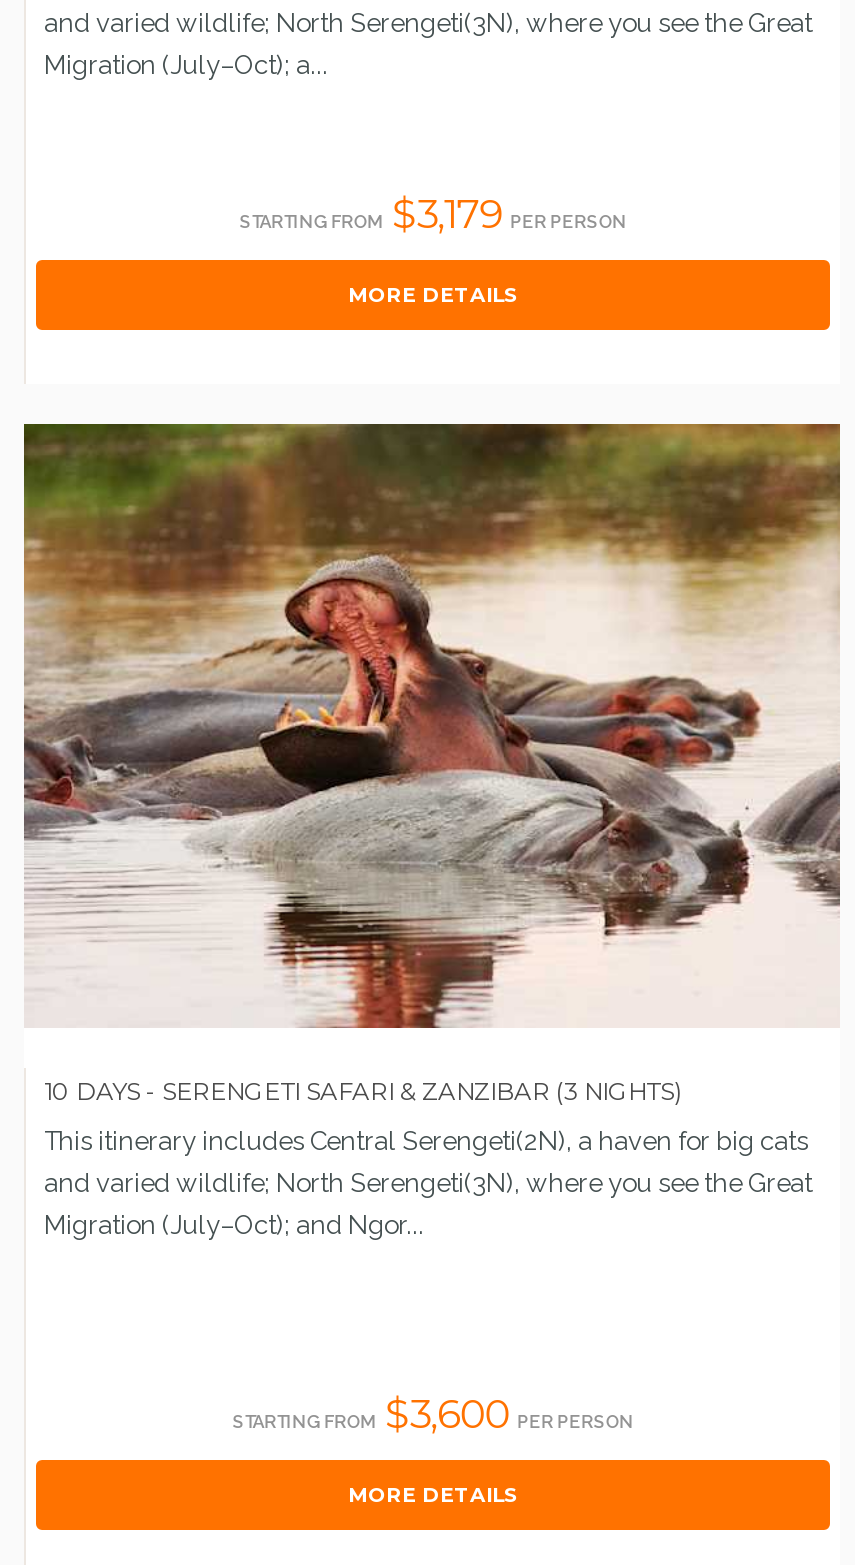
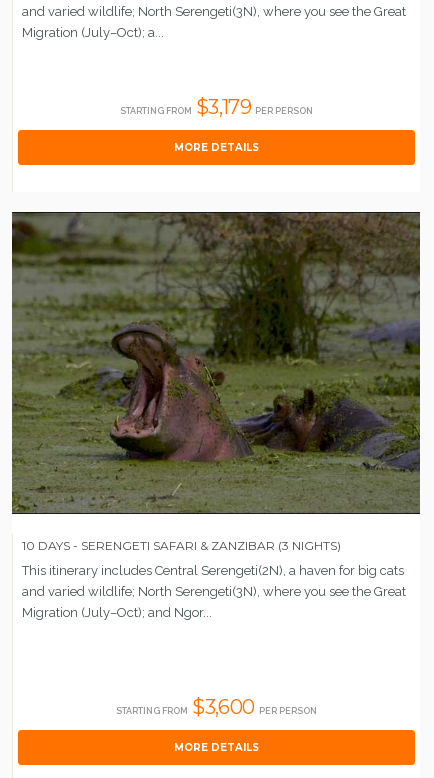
- [image]
+ [image]
